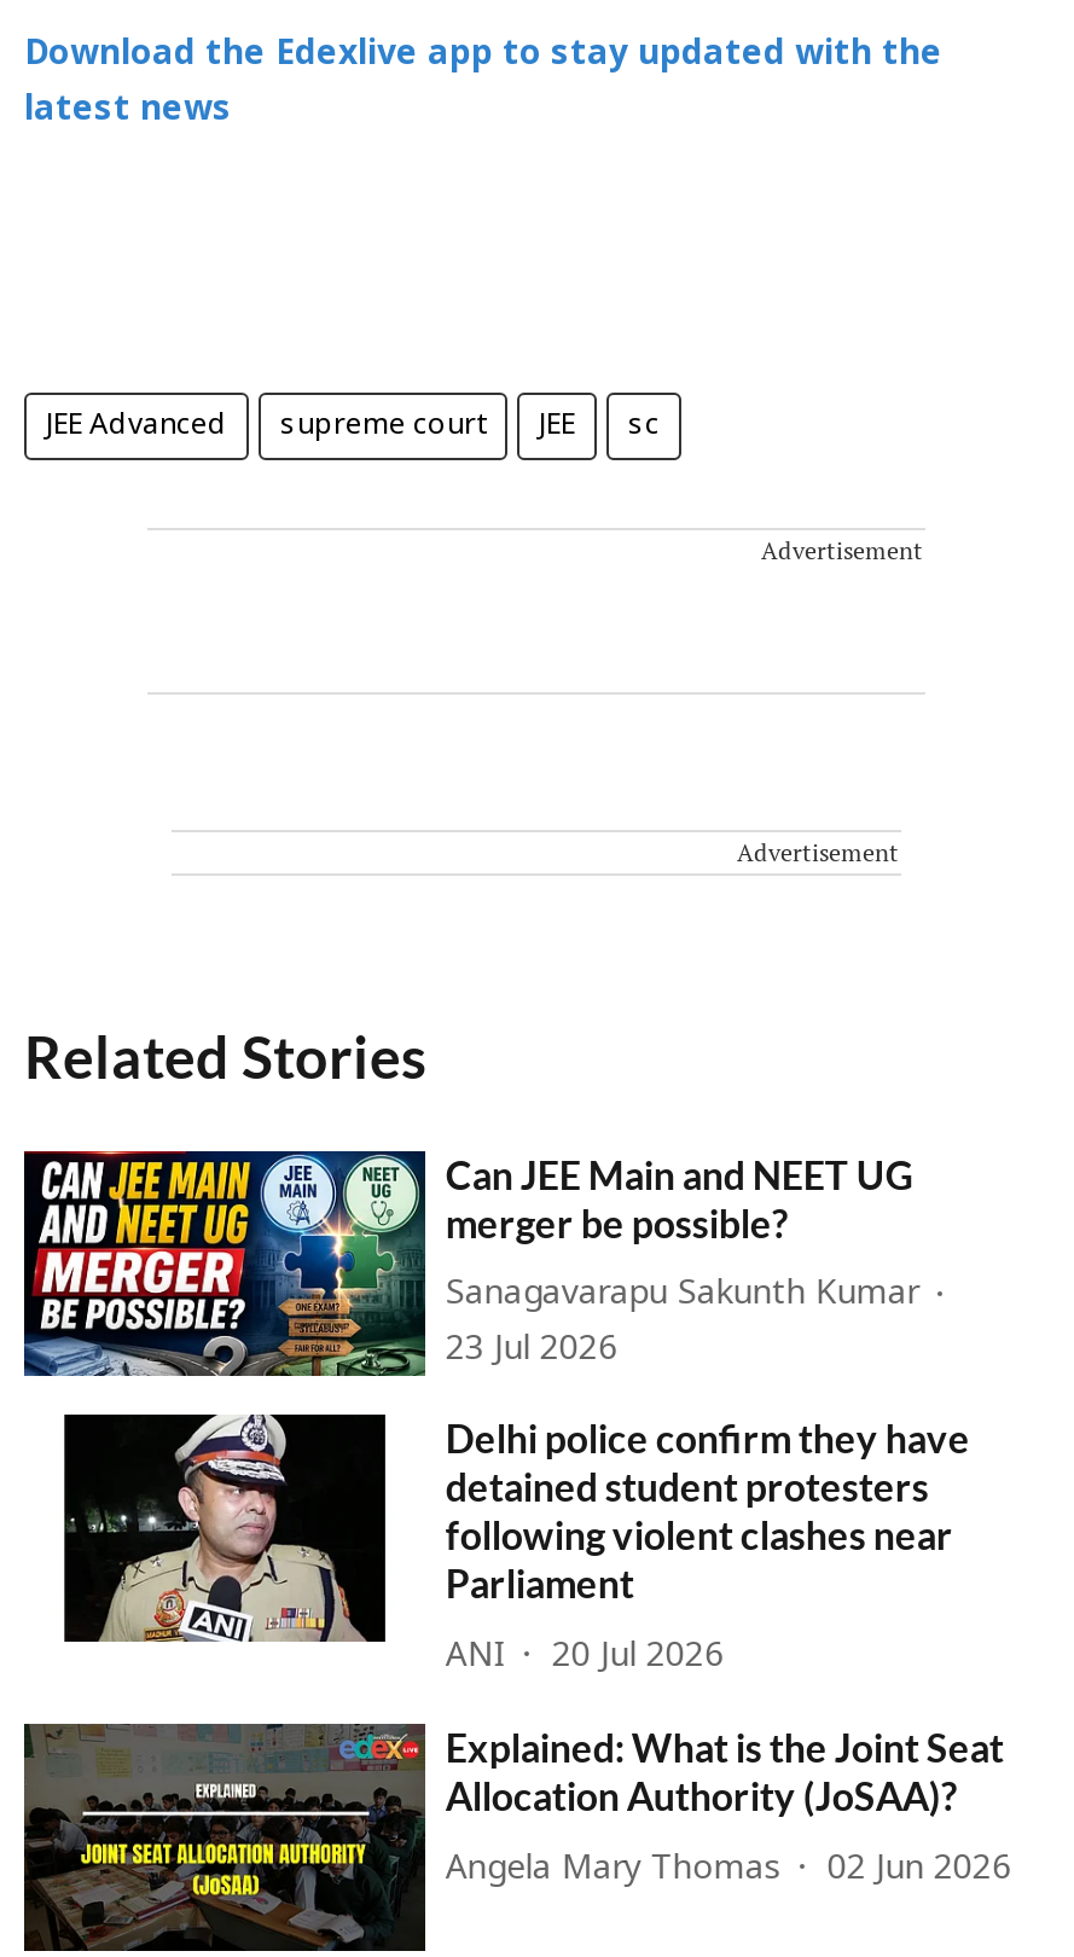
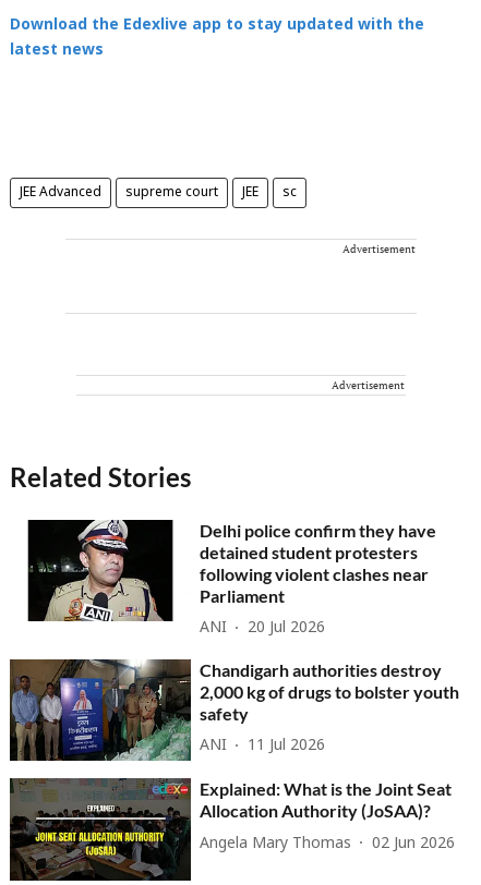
- [image]
- Can JEE Main and NEET UG
- merger be possible?
- Sanagavarapu Sakunth Kumar
- 23 Jul 2026

moved up: [image] | Delhi police confirm they have | detained student protesters | following violent clashes near | Parliament | ANI | 20 Jul 2026

+ [image]
+ Chandigarh authorities destroy
+ 2,000 kg of drugs to bolster youth
+ safety
+ ANI
+ 11 Jul 2026
